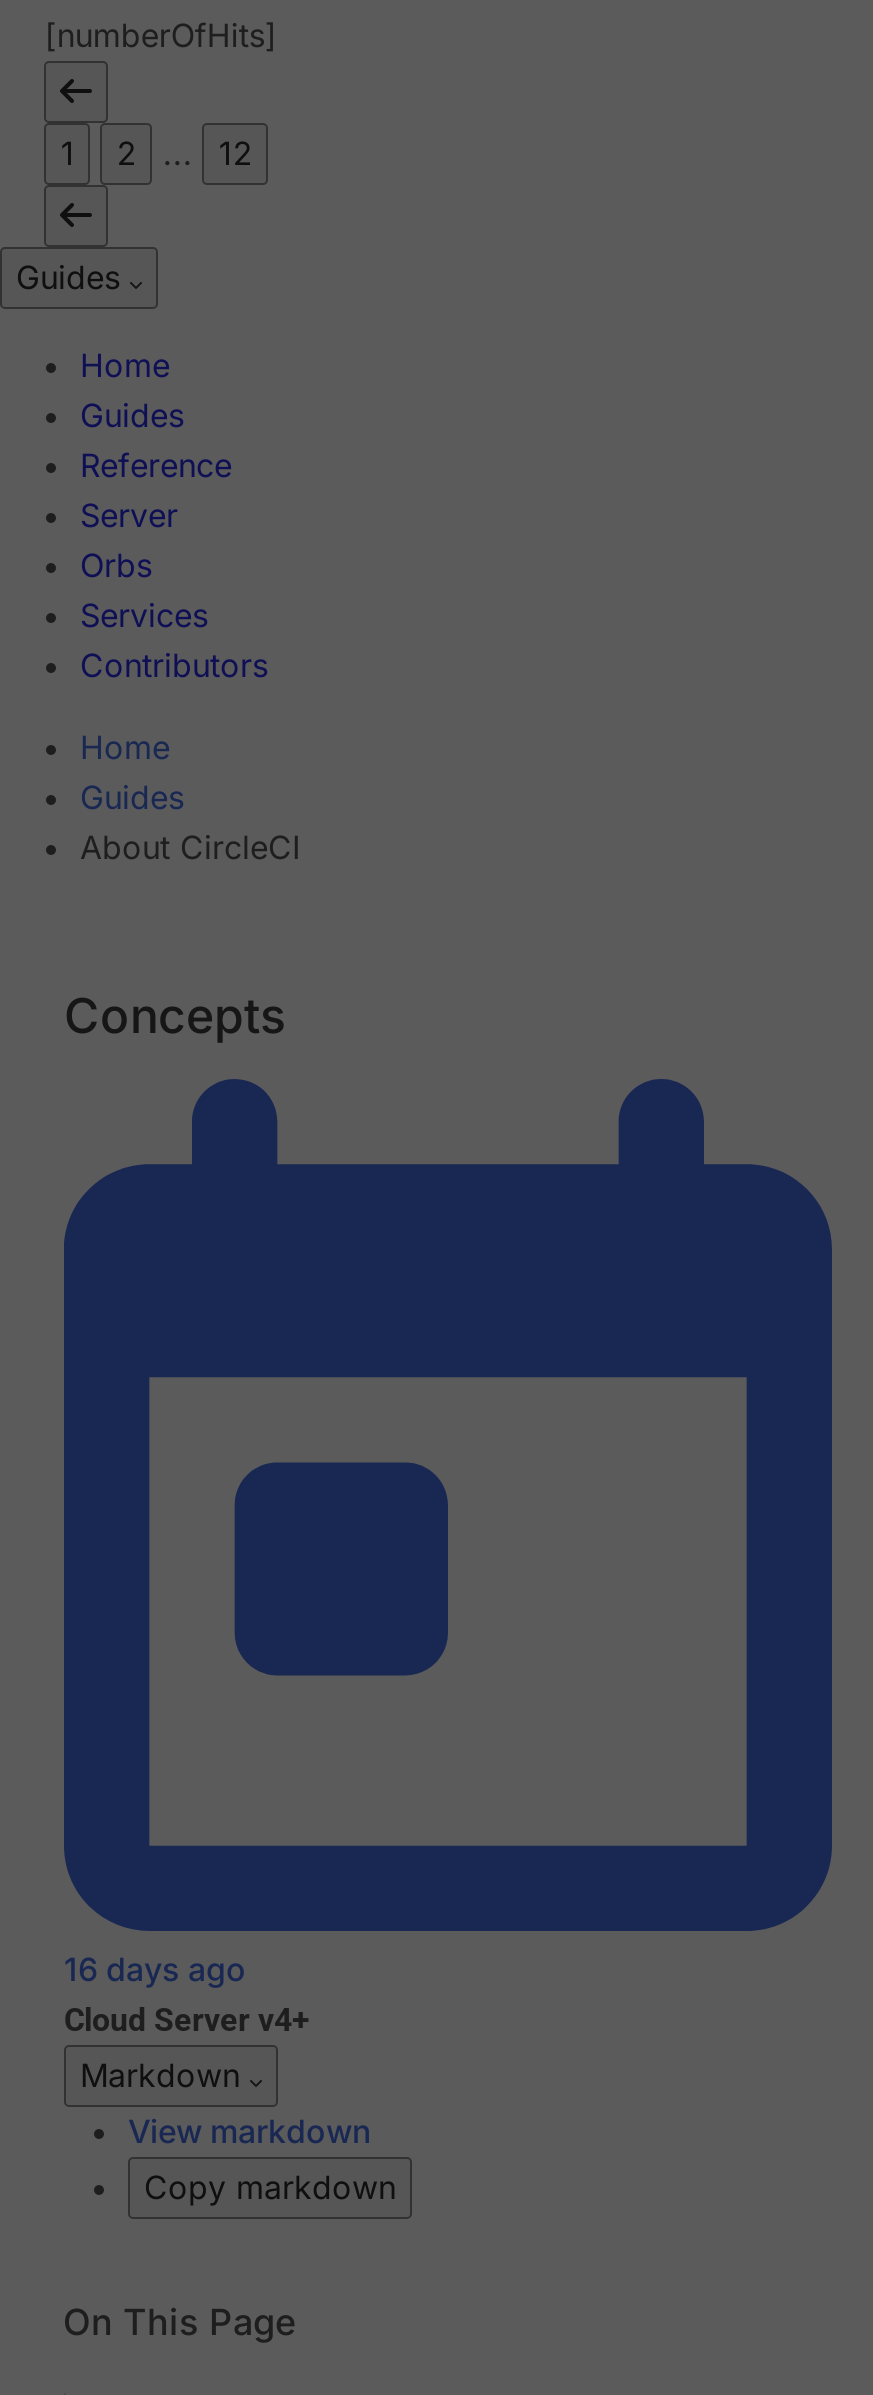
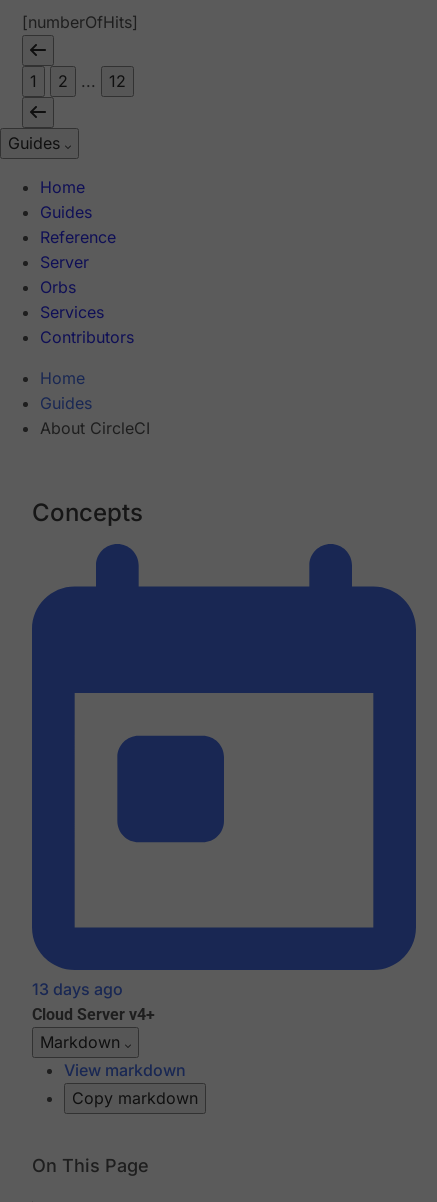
- 16 days ago
+ 13 days ago
